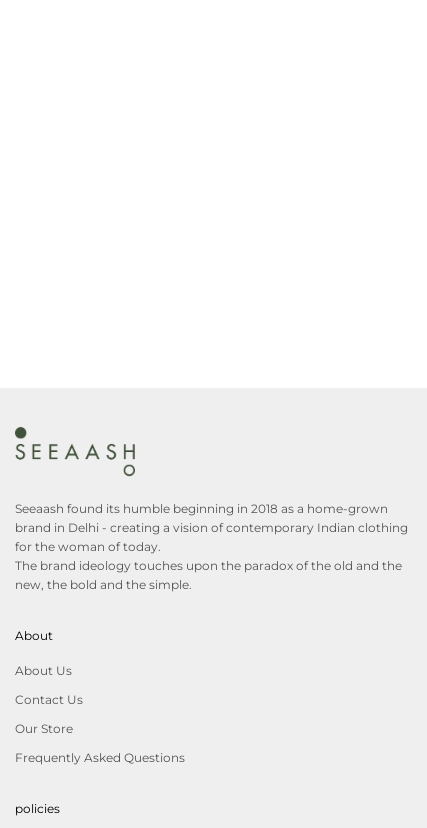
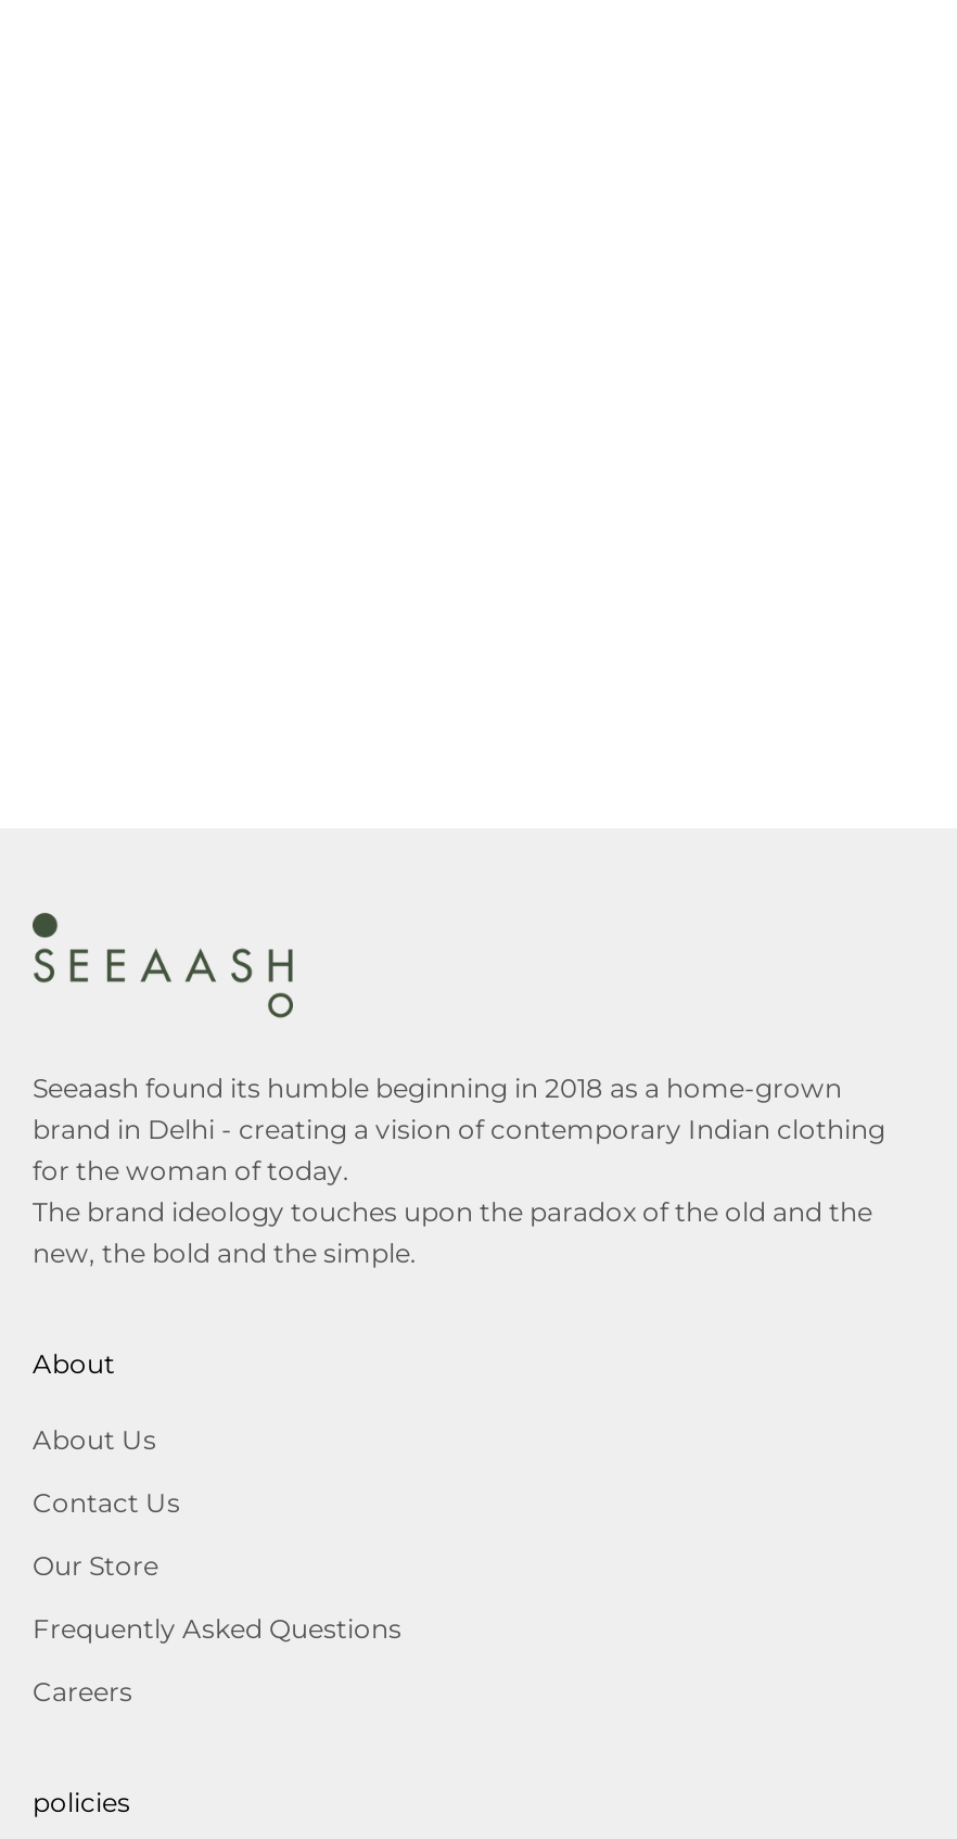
+ Careers
